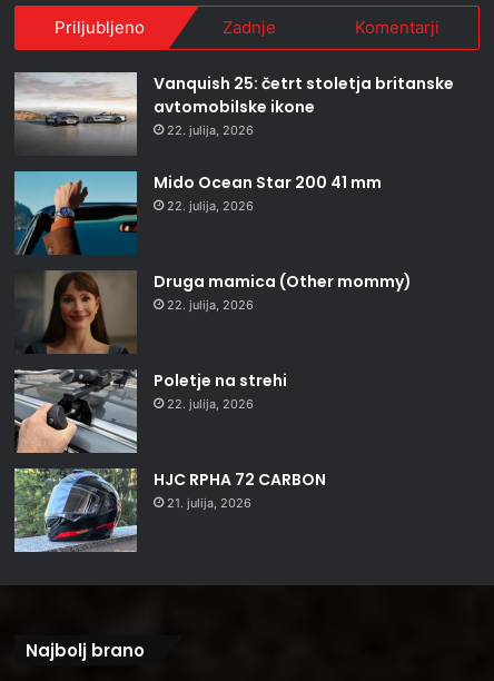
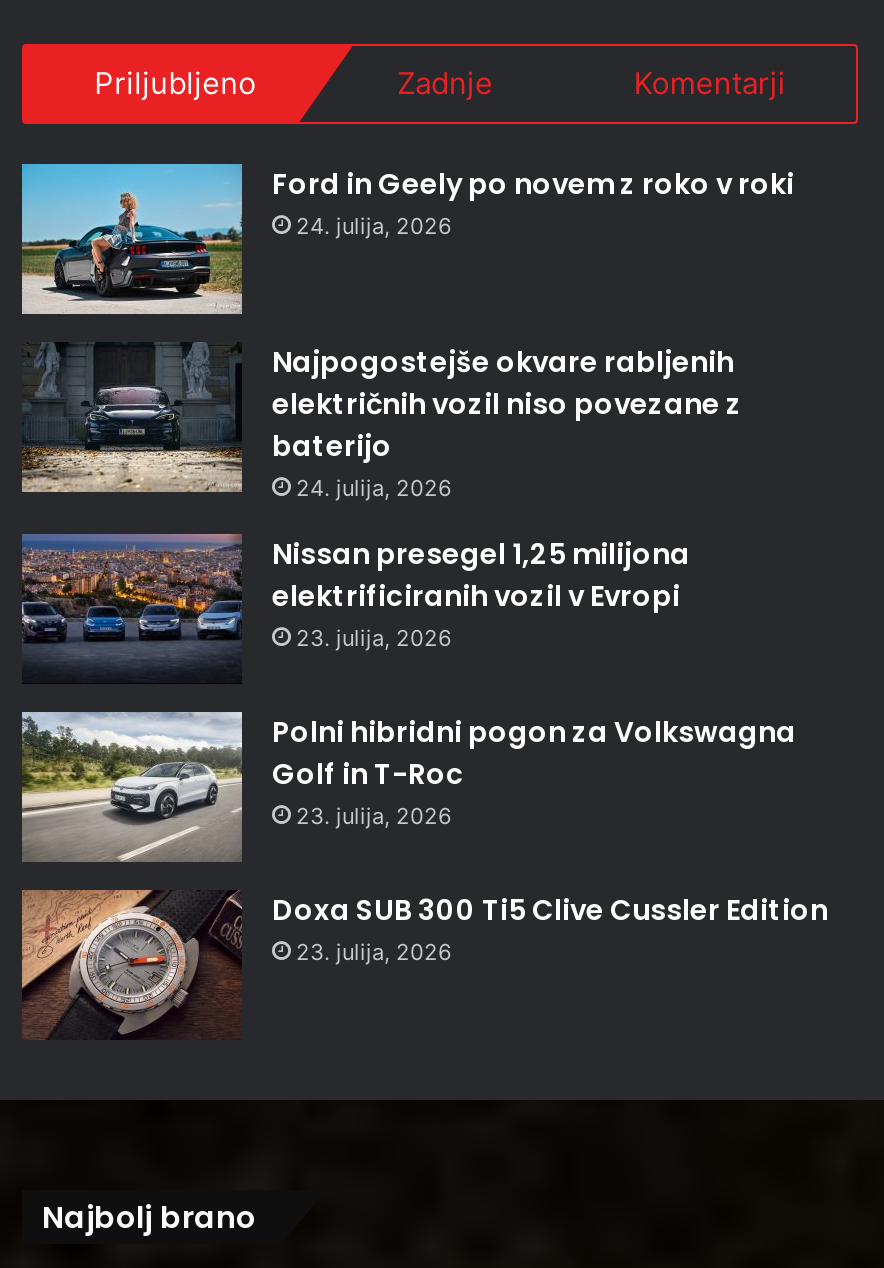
- [image]
- Vanquish 25: četrt stoletja britanske
- avtomobilske ikone
- 22. julija, 2026
+ [image]
+ Ford in Geely po novem z roko v roki
+ 24. julija, 2026

- [image]
- Mido Ocean Star 200 41 mm
- 22. julija, 2026
+ [image]
+ Najpogostejše okvare rabljenih
+ električnih vozil niso povezane z
+ baterijo
+ 24. julija, 2026

- [image]
- Druga mamica (Other mommy)
- 22. julija, 2026
+ [image]
+ Nissan presegel 1,25 milijona
+ elektrificiranih vozil v Evropi
+ 23. julija, 2026

- [image]
- Poletje na strehi
- 22. julija, 2026
+ [image]
+ Polni hibridni pogon za Volkswagna
+ Golf in T-Roc
+ 23. julija, 2026

- [image]
- HJC RPHA 72 CARBON
- 21. julija, 2026
+ [image]
+ Doxa SUB 300 Ti5 Clive Cussler Edition
+ 23. julija, 2026
